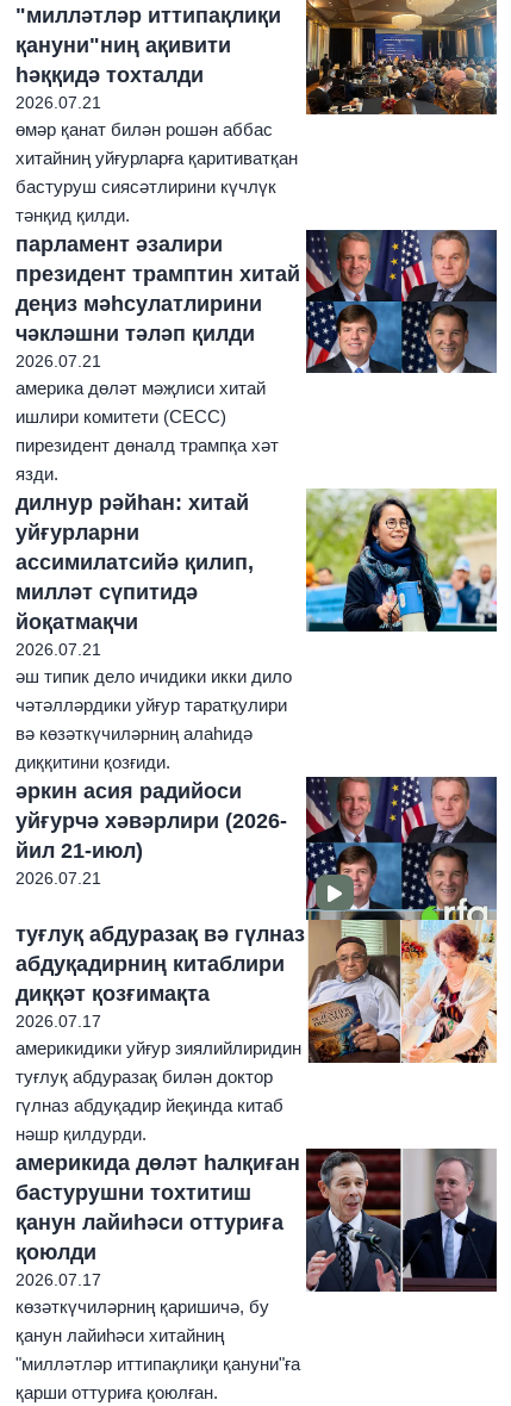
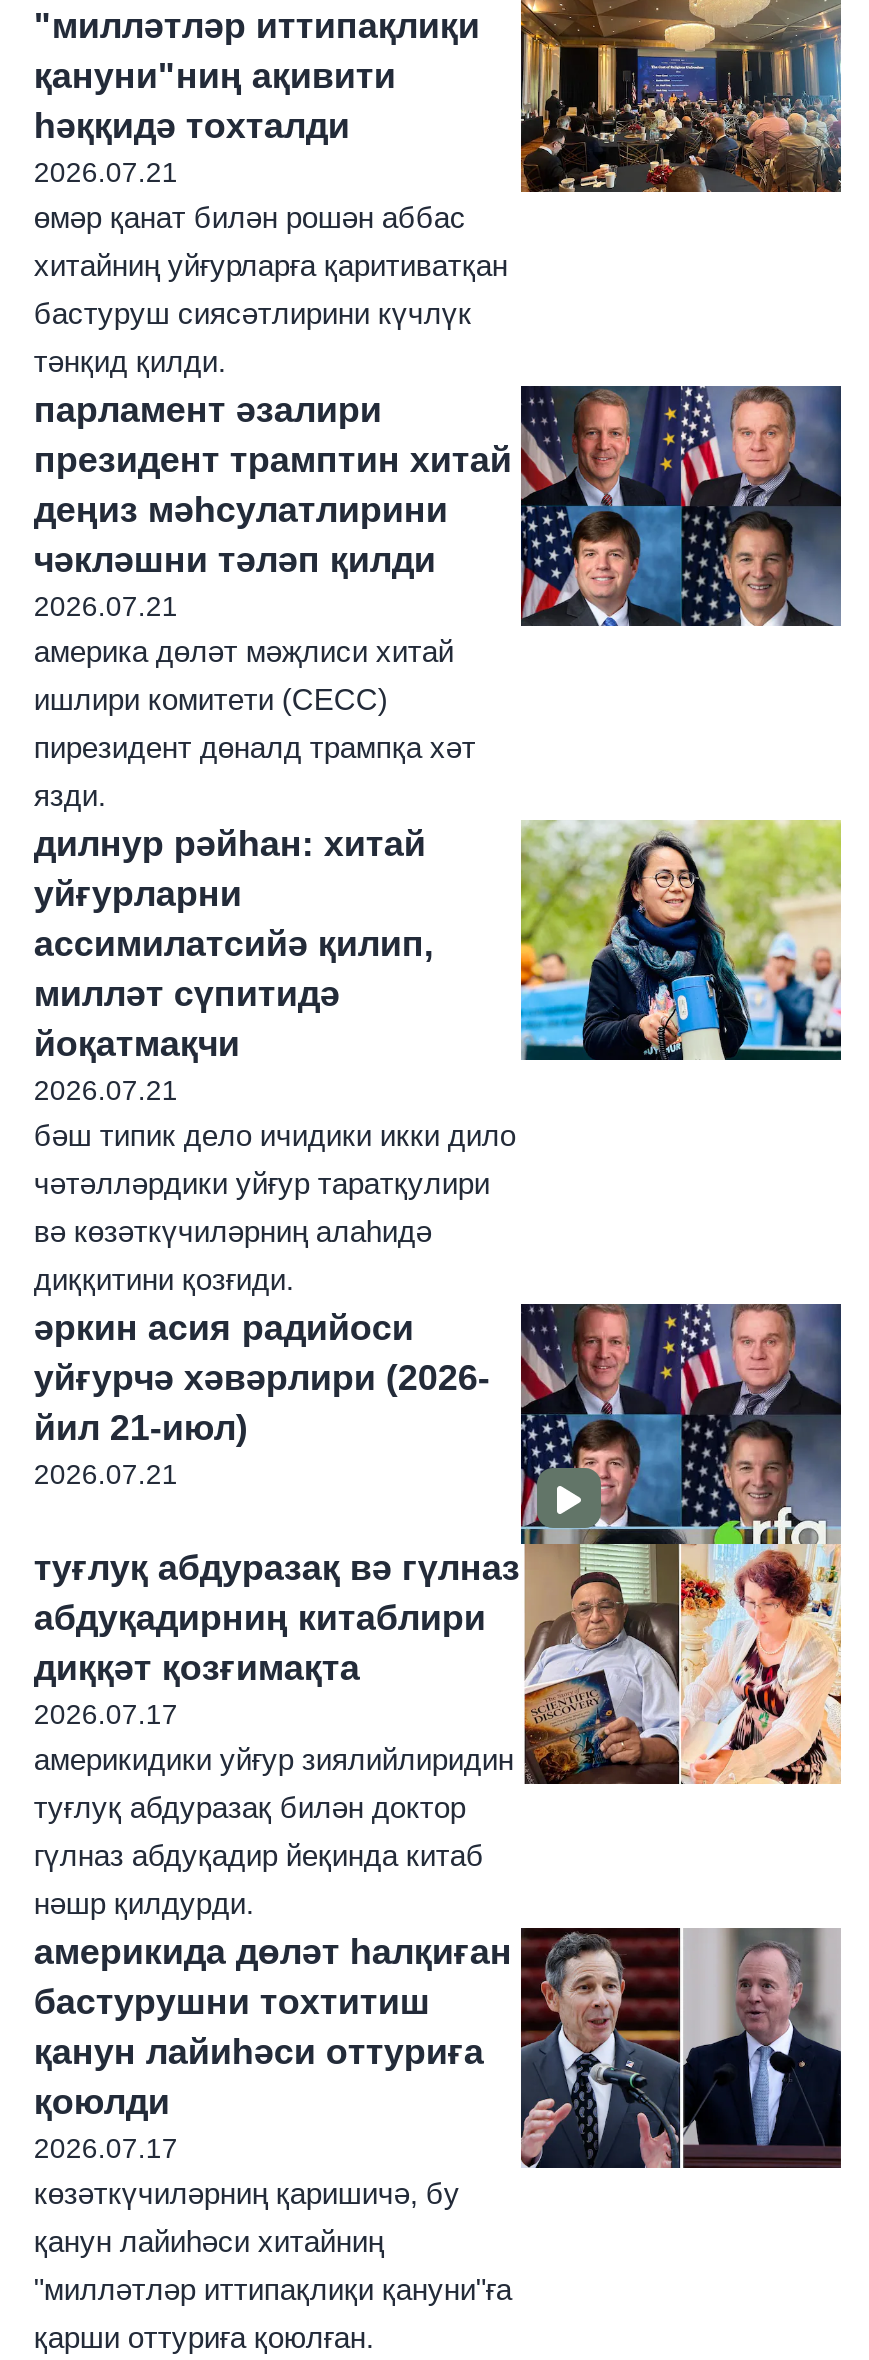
- әш типик дело ичидики икки дило
+ бәш типик дело ичидики икки дило
